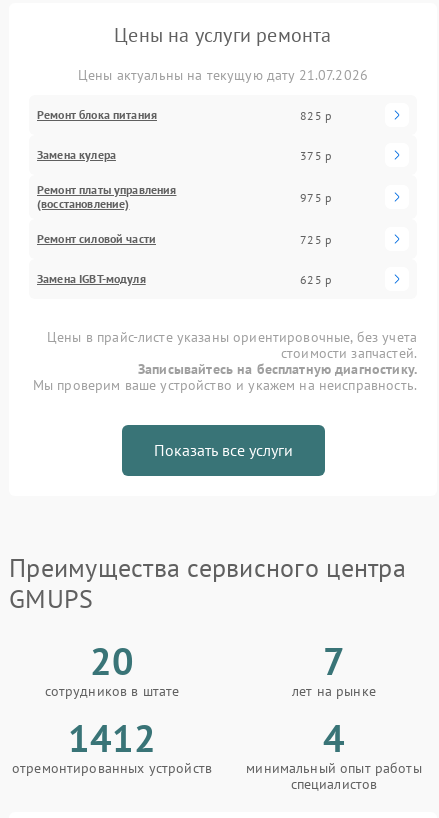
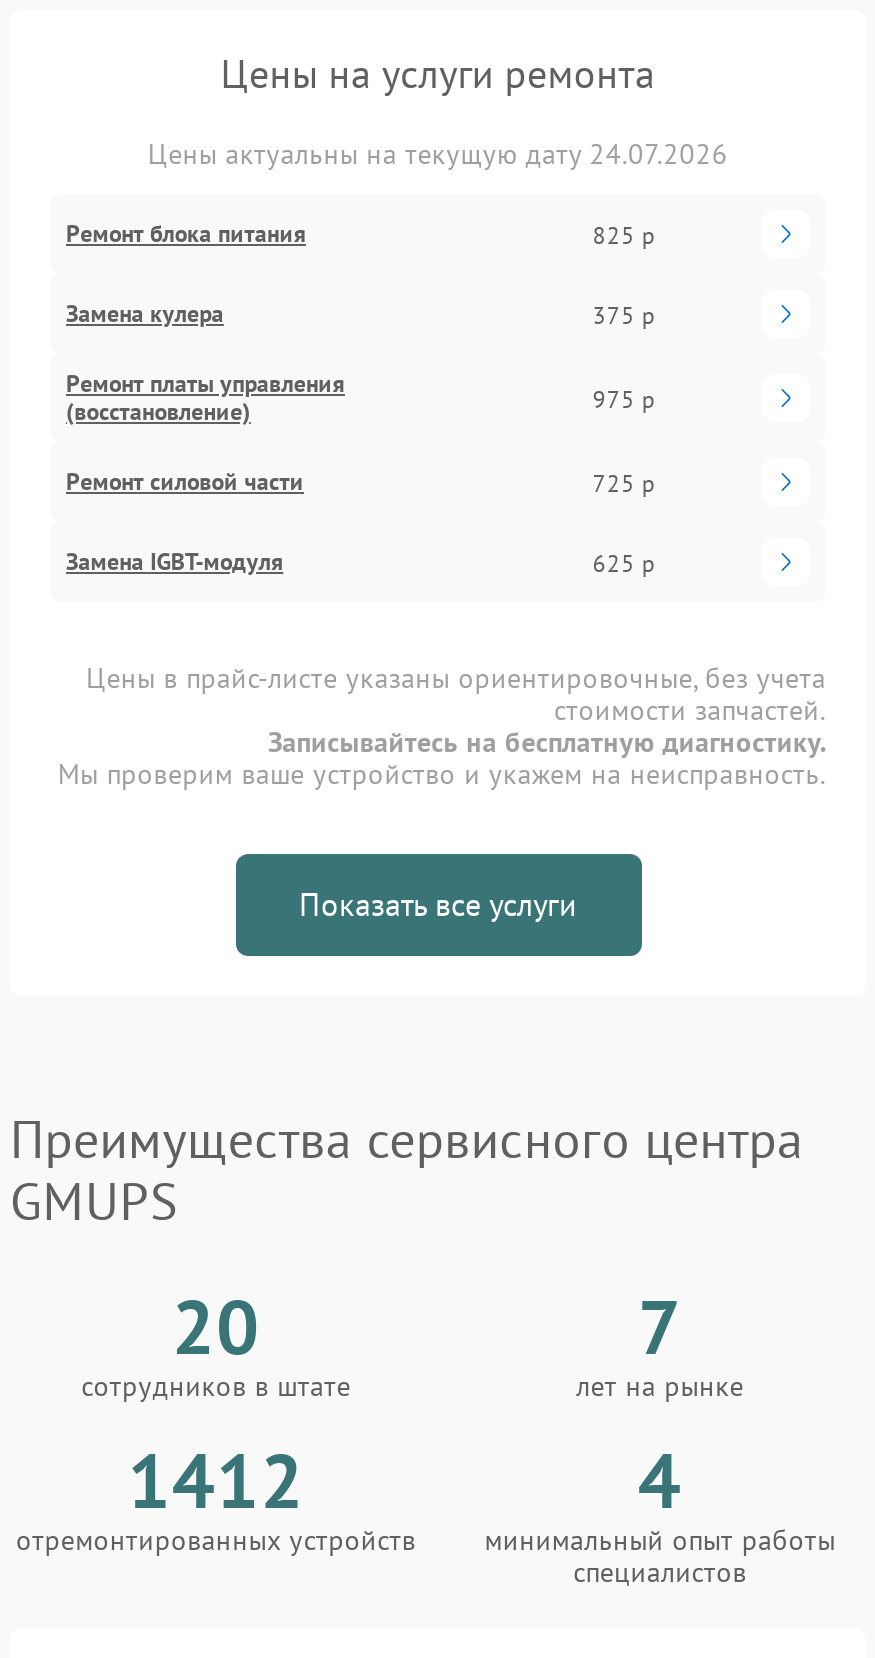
- Цены актуальны на текущую дату 21.07.2026
+ Цены актуальны на текущую дату 24.07.2026
